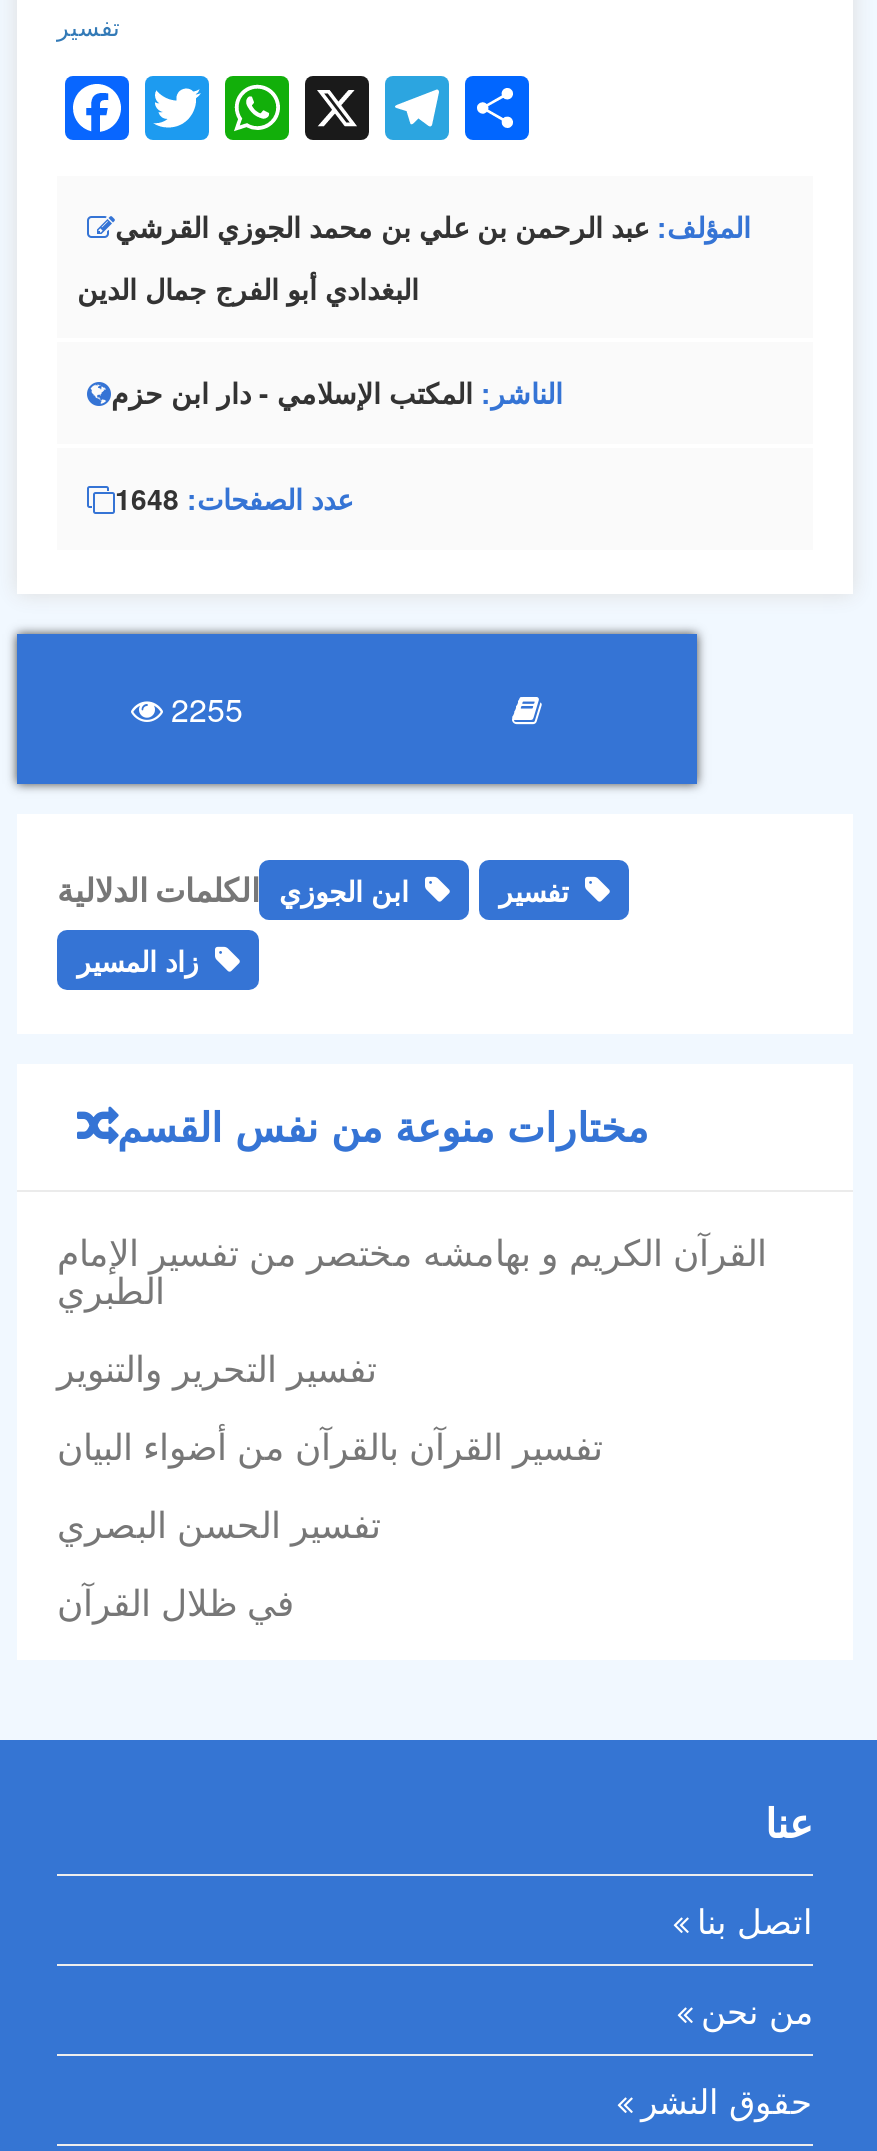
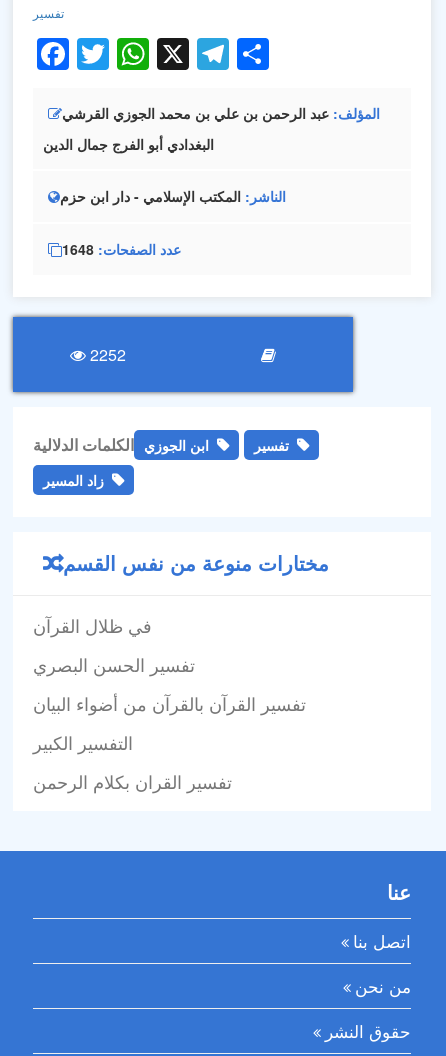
- 2255
+ 2252

- القرآن الكريم و بهامشه مختصر من تفسیر الإمام
- الطبري
- تفسير التحرير والتنوير

moved down: تفسير الحسن البصري | تفسير القرآن بالقرآن من أضواء البيان

moved up: في ظلال القرآن

+ التفسير الكبير
+ تفسير القران بكلام الرحمن
